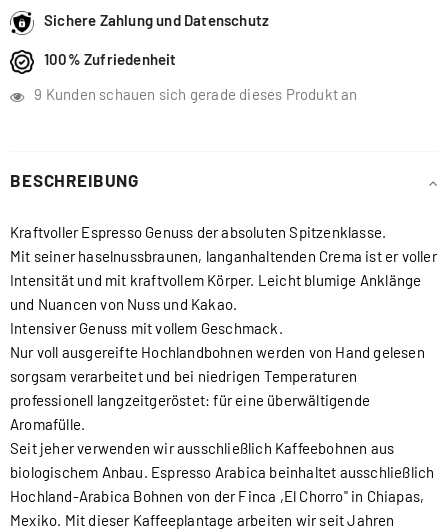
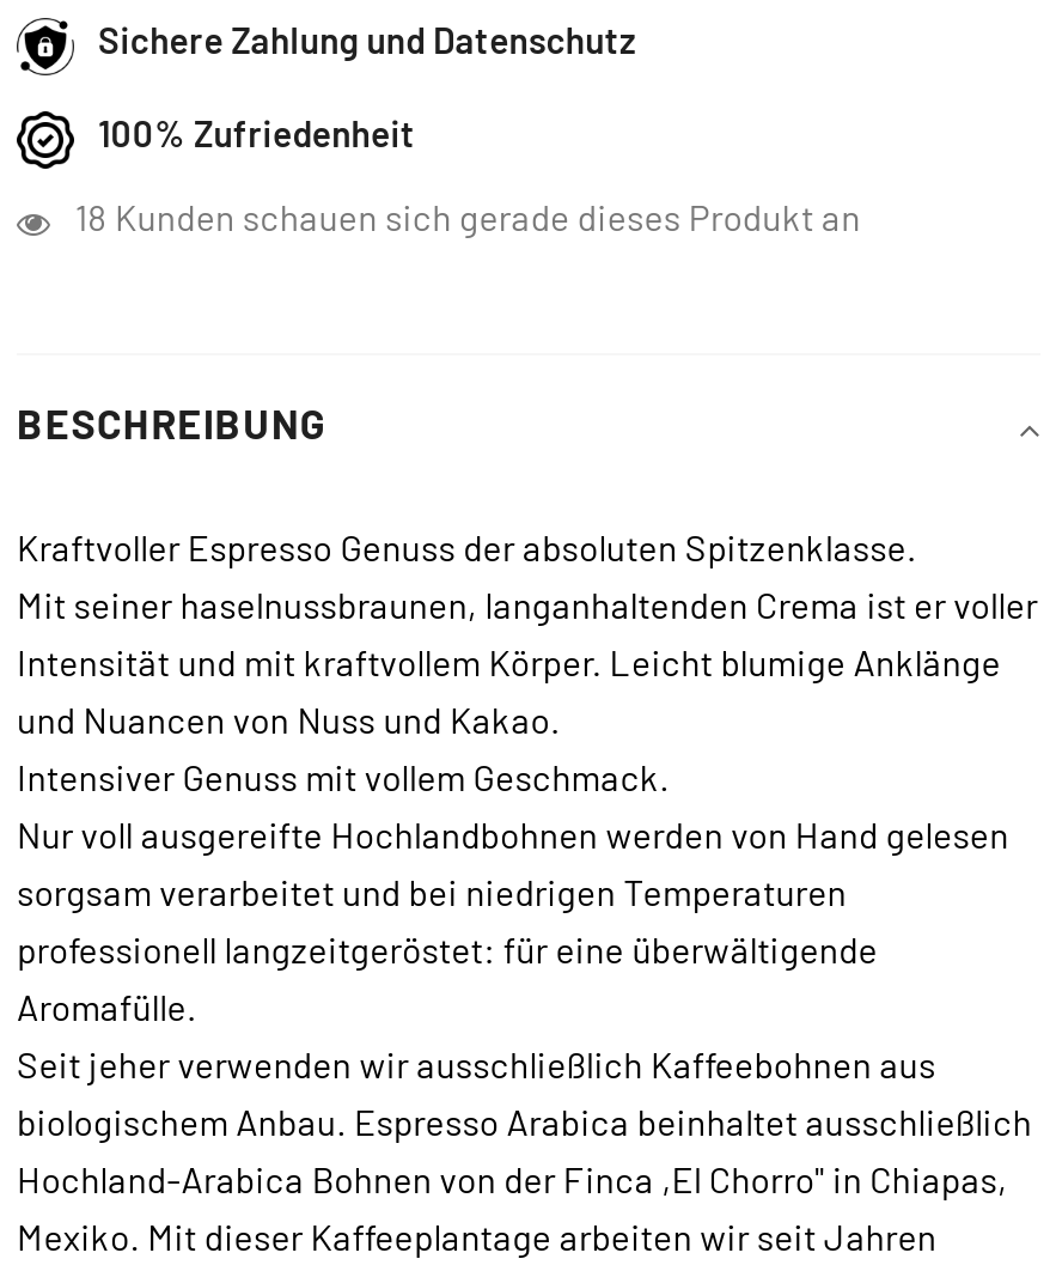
- 9 Kunden schauen sich gerade dieses Produkt an
+ 18 Kunden schauen sich gerade dieses Produkt an
